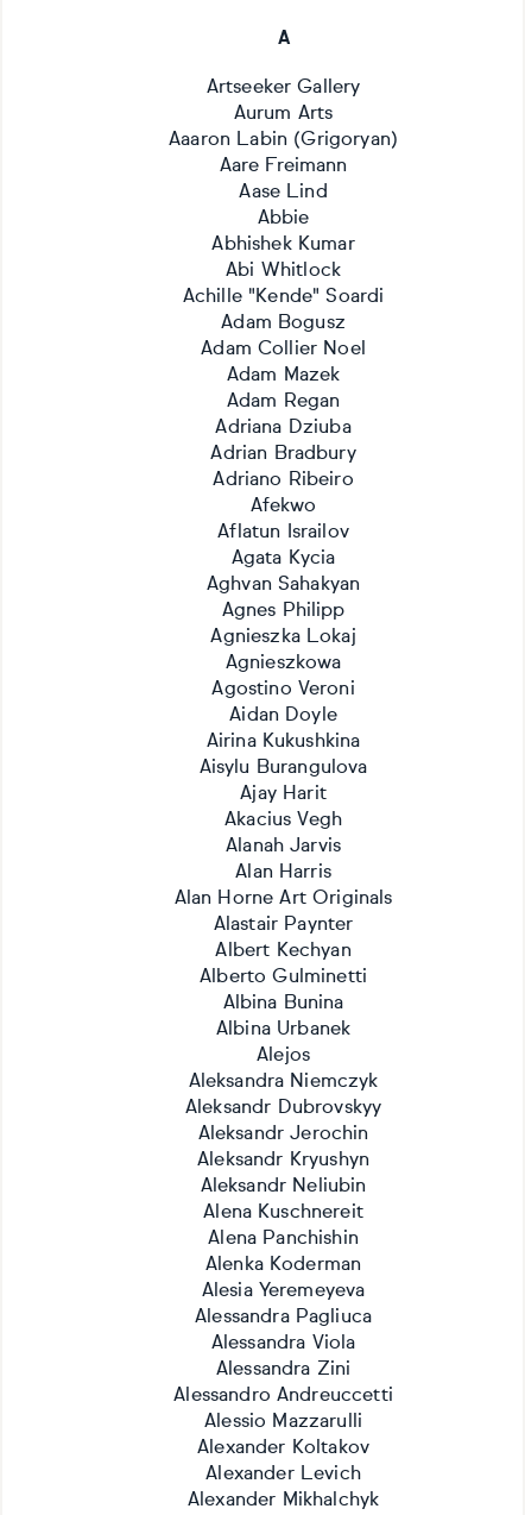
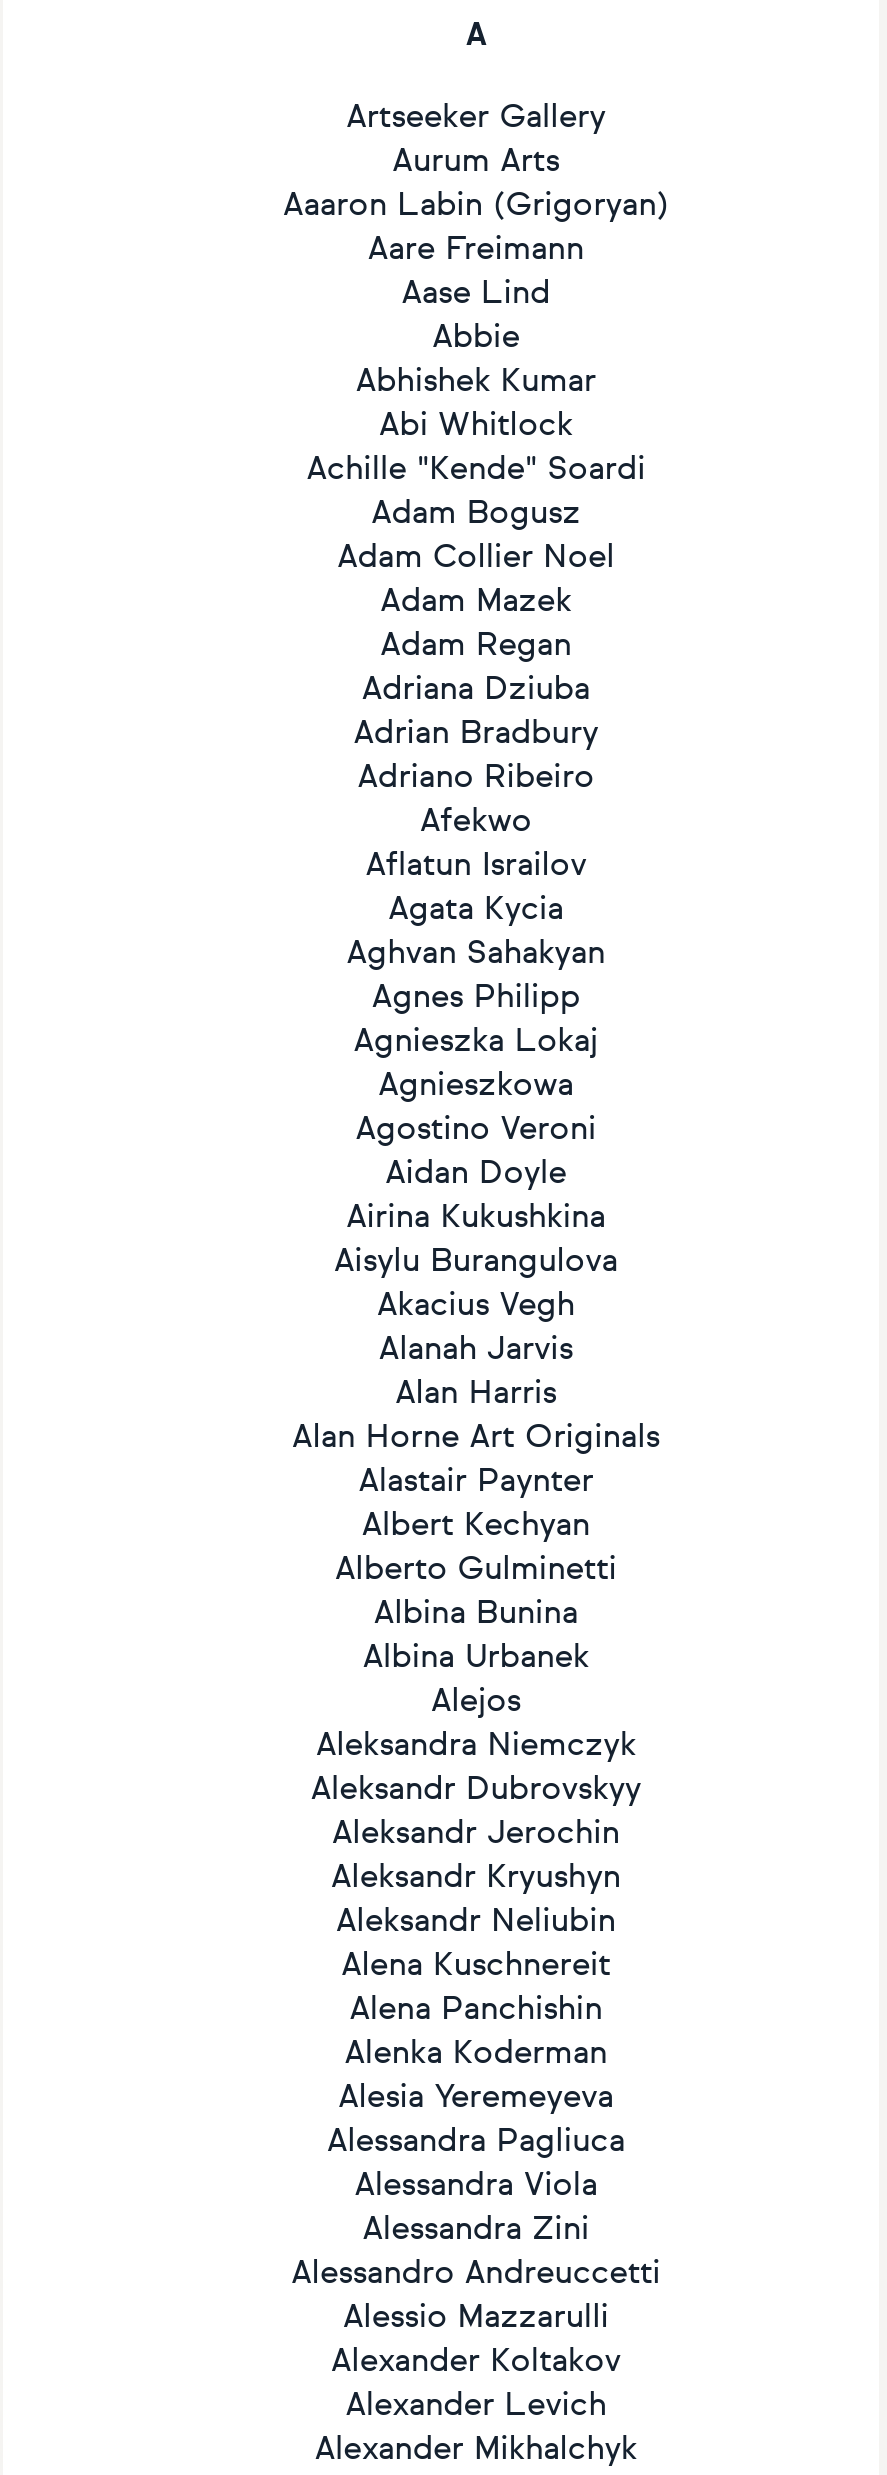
- Ajay Harit
